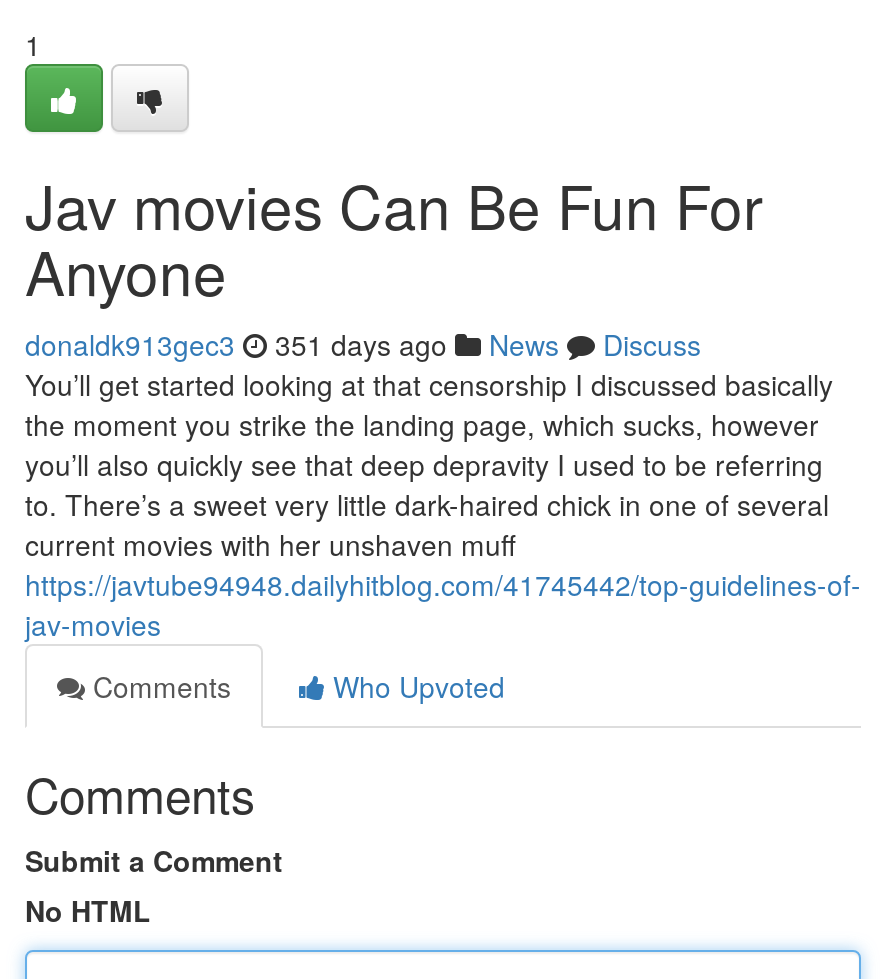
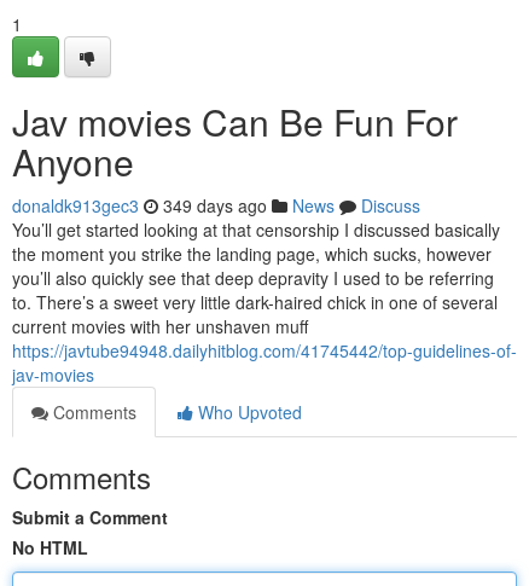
- donaldk913gec3 351 days ago News Discuss
+ donaldk913gec3 349 days ago News Discuss
